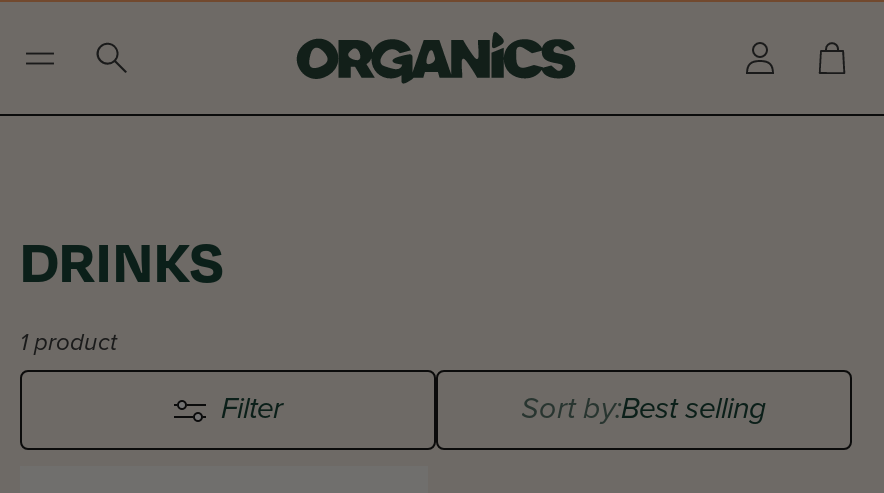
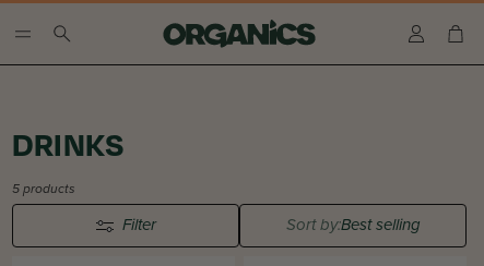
- 1 product
+ 5 products
